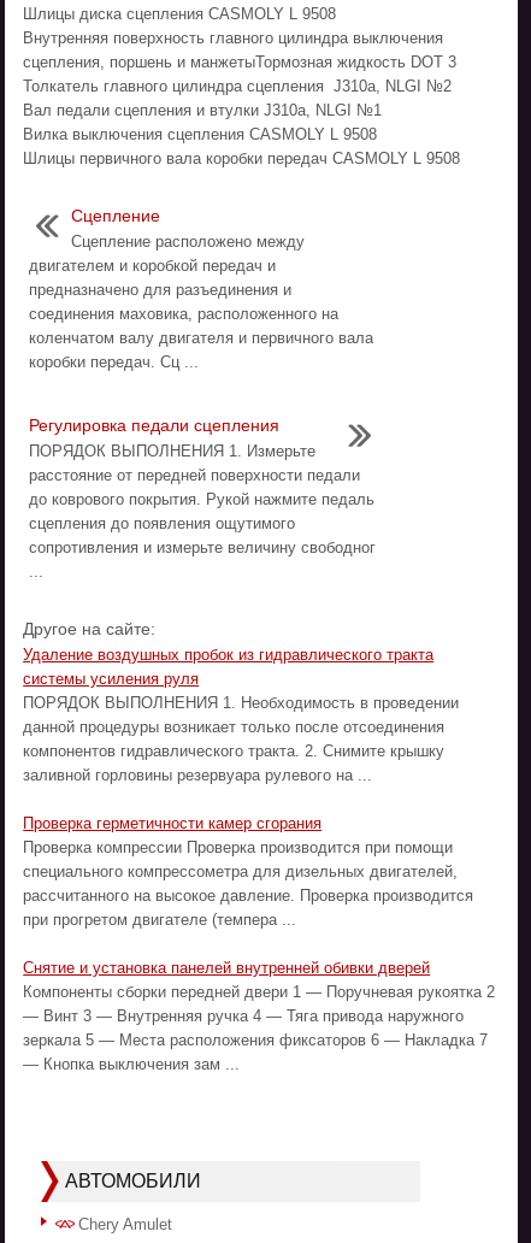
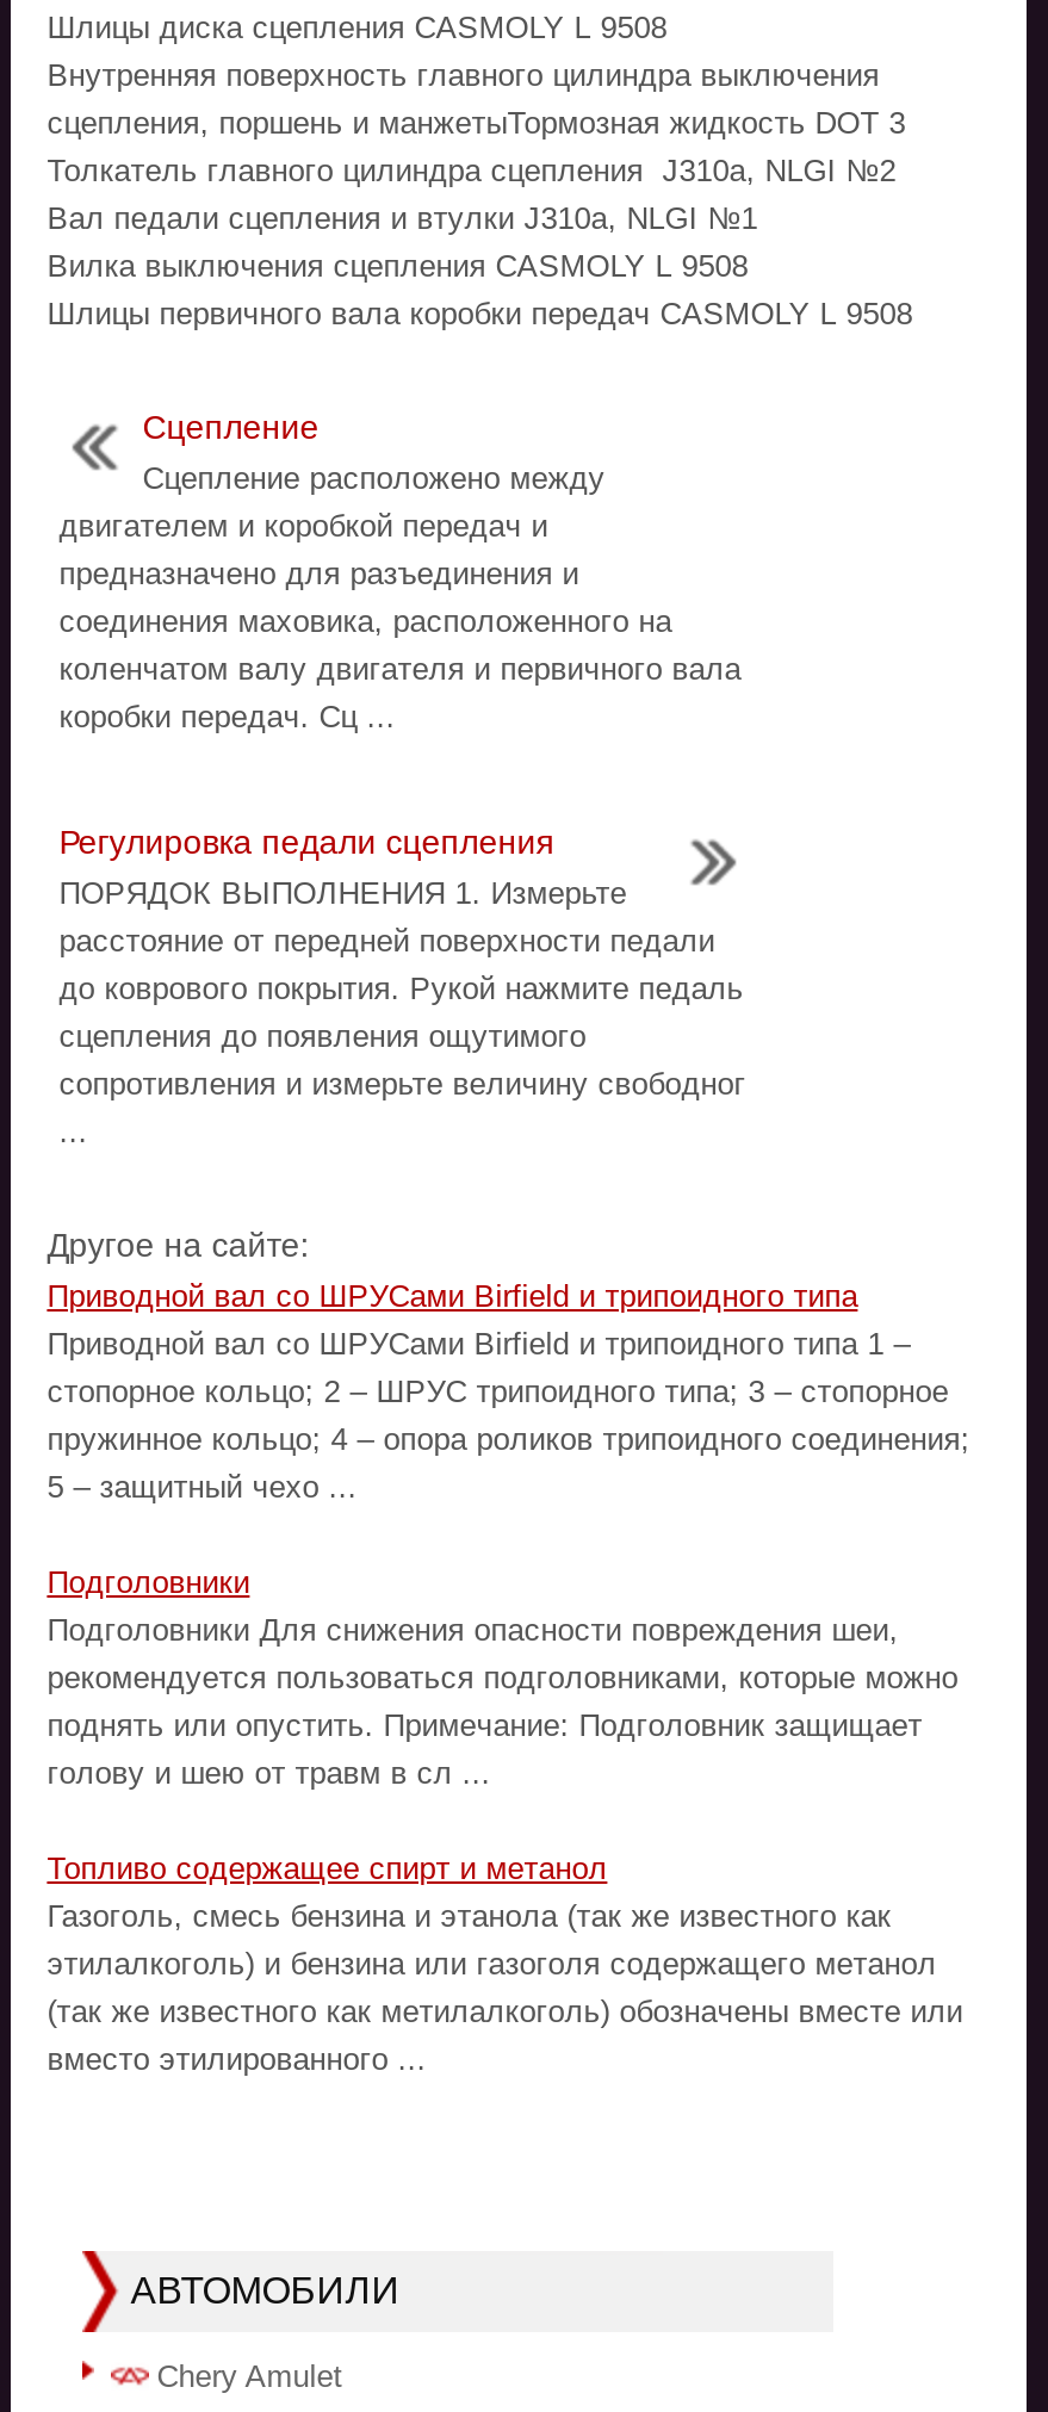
- Удаление воздушных пробок из гидравлического тракта
- системы усиления руля
- ПОРЯДОК ВЫПОЛНЕНИЯ 1. Необходимость в проведении
- данной процедуры возникает только после отсоединения
- компонентов гидравлического тракта. 2. Снимите крышку
- заливной горловины резервуара рулевого на ...
+ Приводной вал со ШРУСами Birfield и трипоидного типа
+ Приводной вал со ШРУСами Birfield и трипоидного типа 1 –
+ cтопорное кольцо; 2 – ШРУС трипоидного типа; 3 – cтопорное
+ пружинное кольцо; 4 – опора роликов трипоидного соединения;
+ 5 – защитный чехо ...

- Проверка герметичности камер сгорания
- Проверка компрессии Проверка производится при помощи
- специального компрессометра для дизельных двигателей,
- рассчитанного на высокое давление. Проверка производится
- при прогретом двигателе (темпера ...
+ Подголовники
+ Подголовники Для снижения опасности повреждения шеи,
+ рекомендуется пользоваться подголовниками, которые можно
+ поднять или опустить. Примечание: Подголовник защищает
+ голову и шею от травм в сл ...

- Снятие и установка панелей внутренней обивки дверей
- Компоненты сборки передней двери 1 — Поручневая рукоятка 2
- — Винт 3 — Внутренняя ручка 4 — Тяга привода наружного
- зеркала 5 — Места расположения фиксаторов 6 — Накладка 7
- — Кнопка выключения зам ...
+ Топливо содержащее спирт и метанол
+ Газоголь, смесь бензина и этанола (так же известного как
+ этилалкоголь) и бензина или газоголя содержащего метанол
+ (так же известного как метилалкоголь) обозначены вместе или
+ вместо этилированного ...
